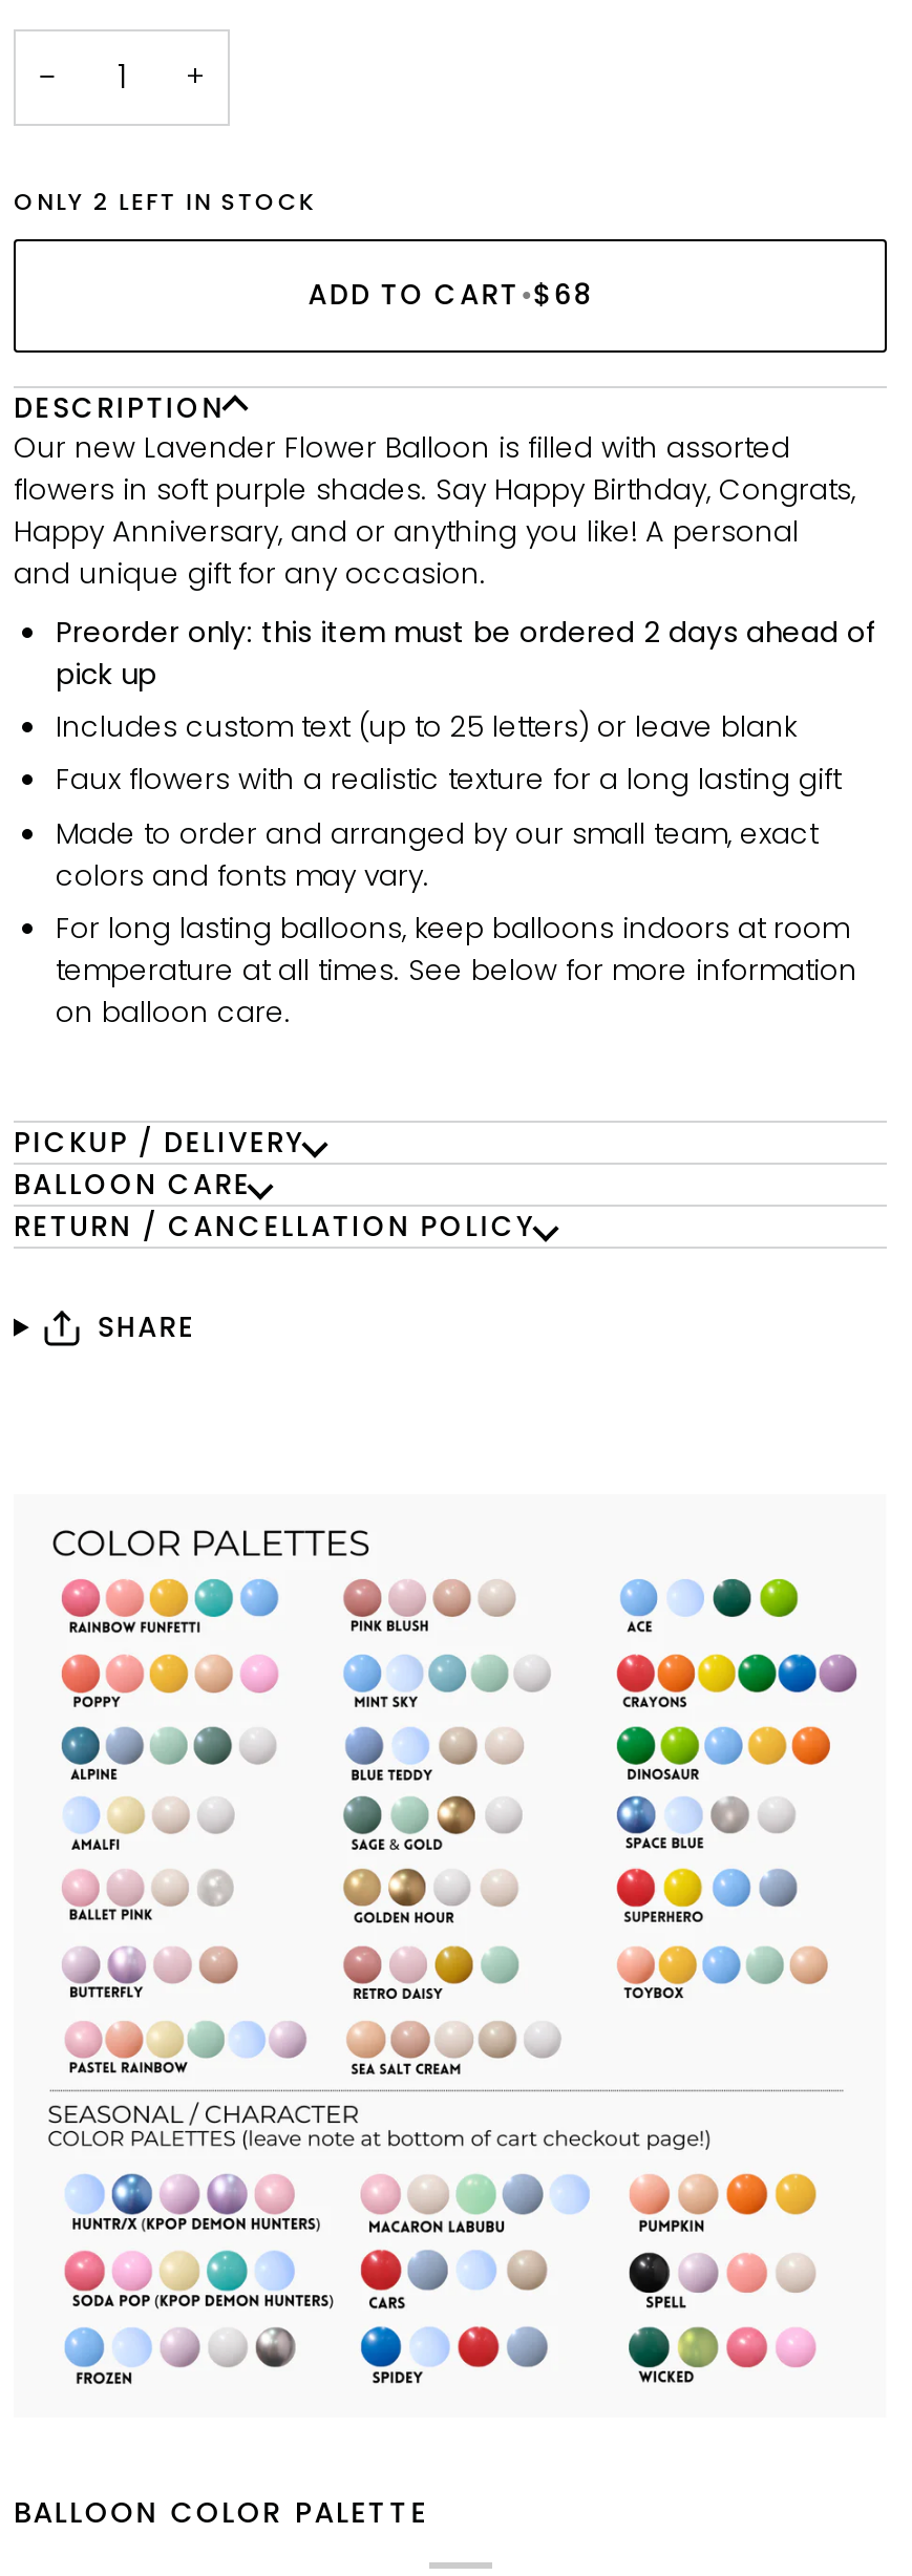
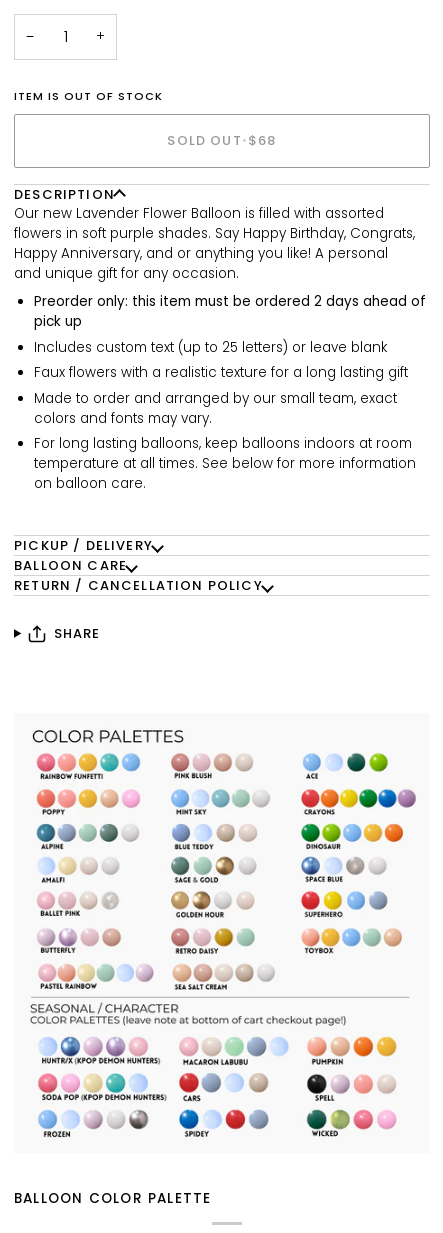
- ONLY 2 LEFT IN STOCK
+ ITEM IS OUT OF STOCK

- ADD TO CART •$68
+ SOLD OUT •$68
